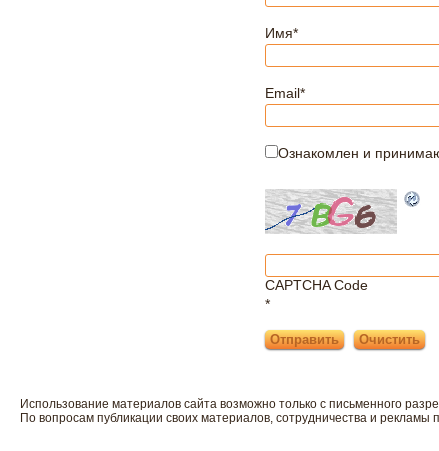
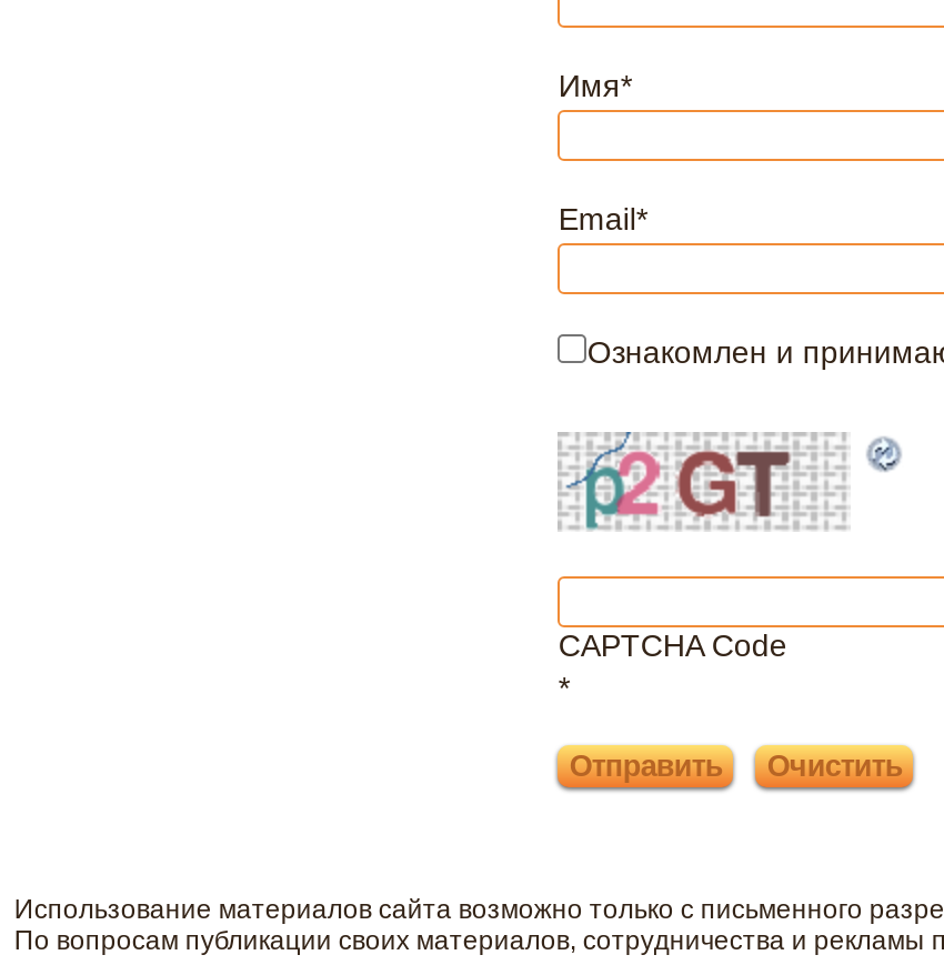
- [image]
+ [image]
